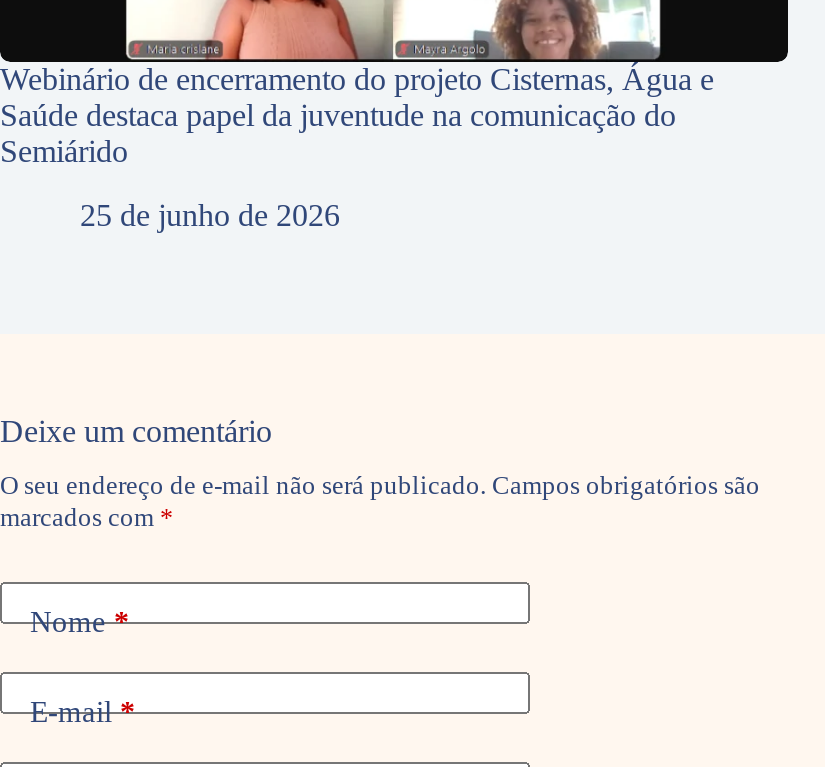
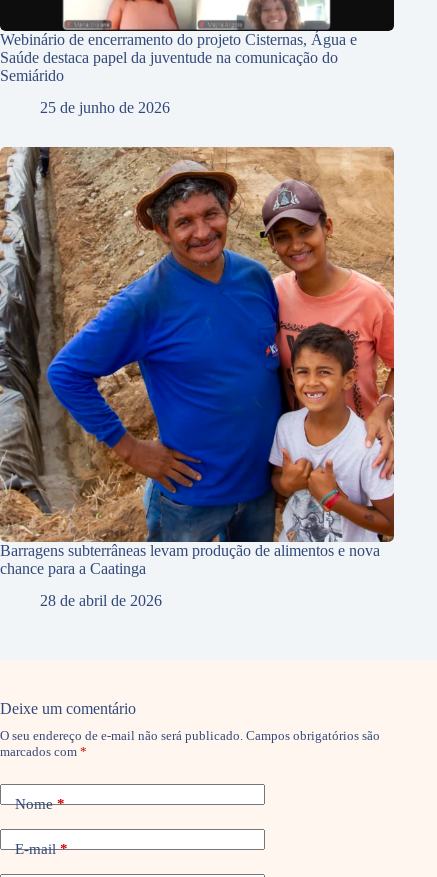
+ [image]
+ Barragens subterrâneas levam produção de alimentos e nova
+ chance para a Caatinga
+ 28 de abril de 2026
